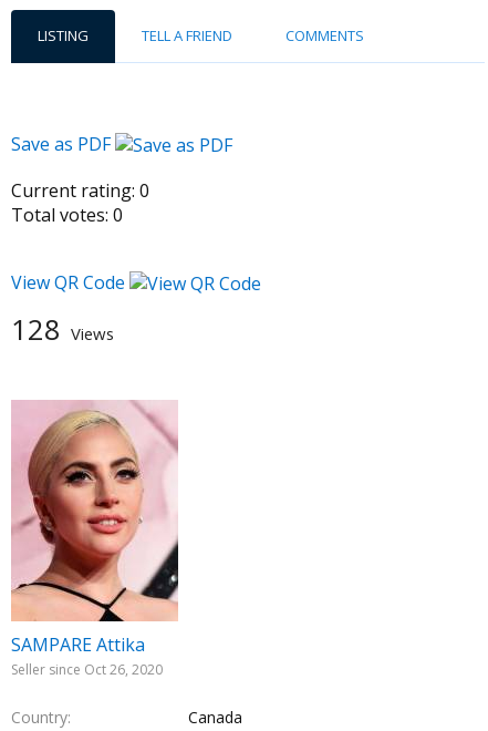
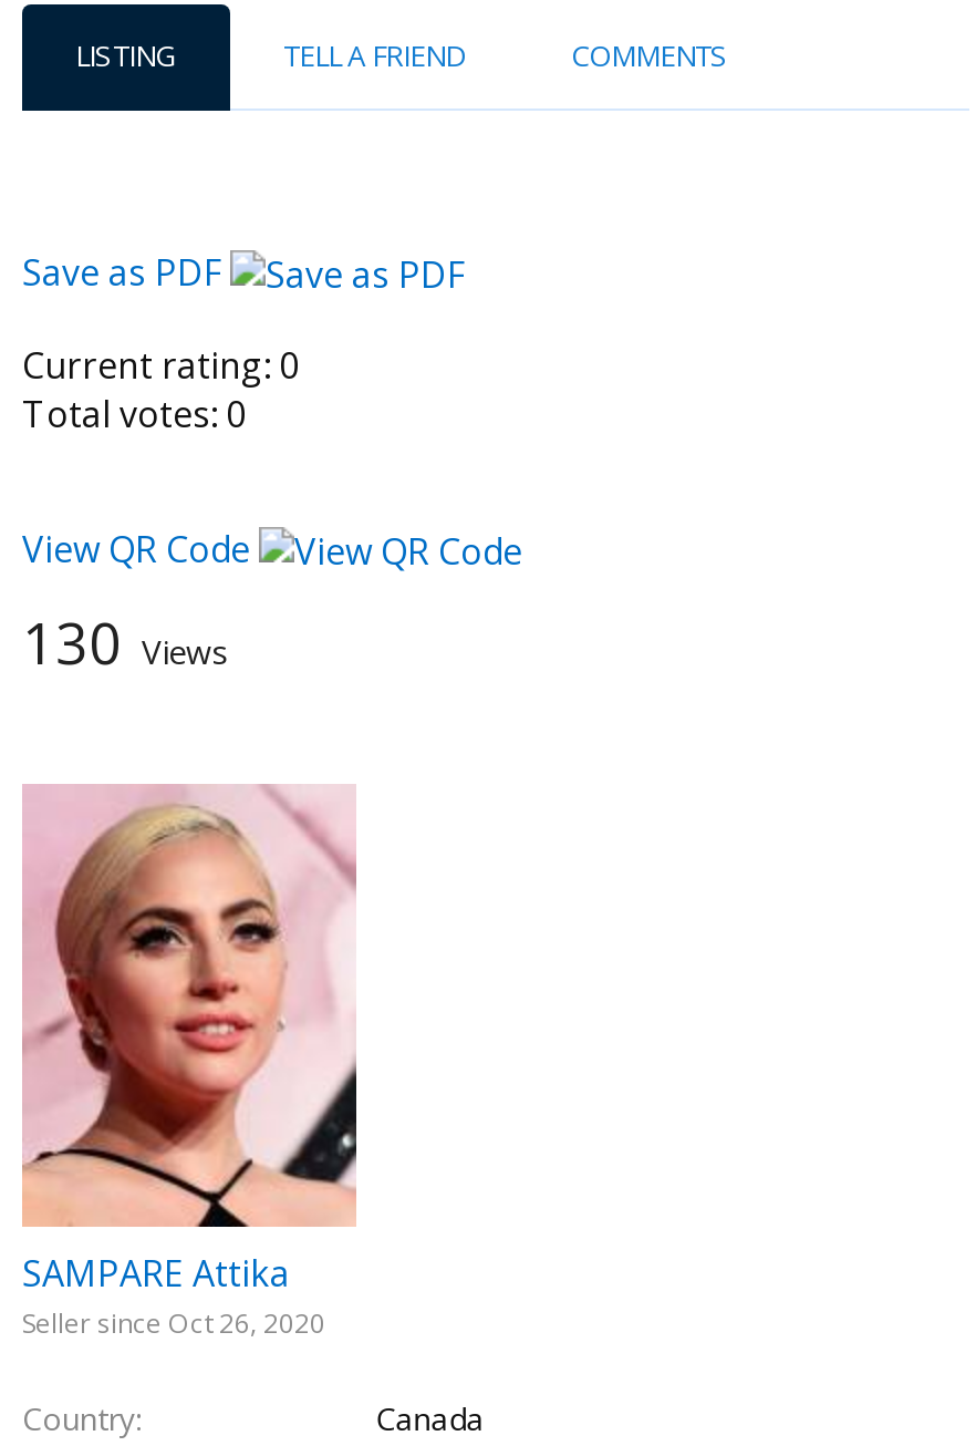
- 128 Views
+ 130 Views
